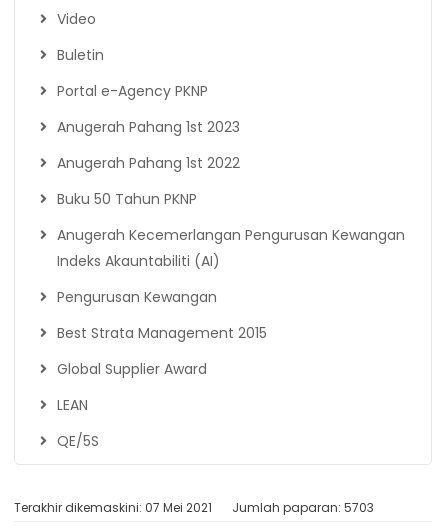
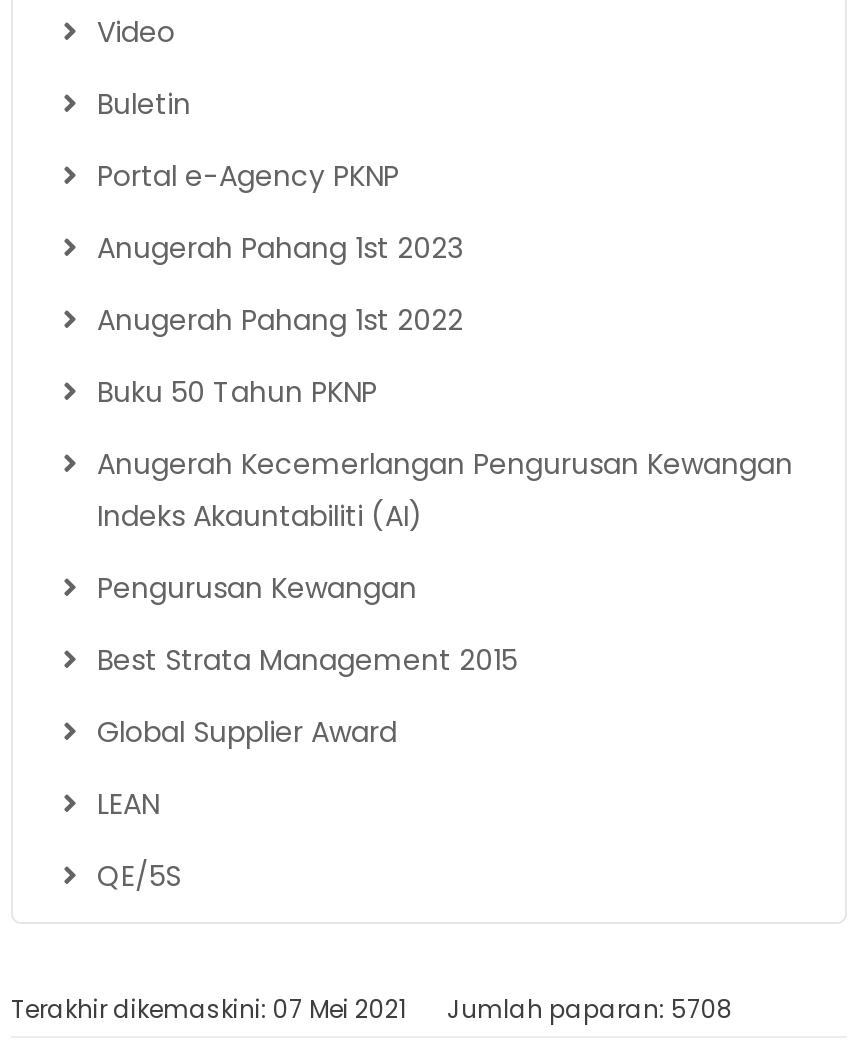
- Jumlah paparan: 5703
+ Jumlah paparan: 5708
